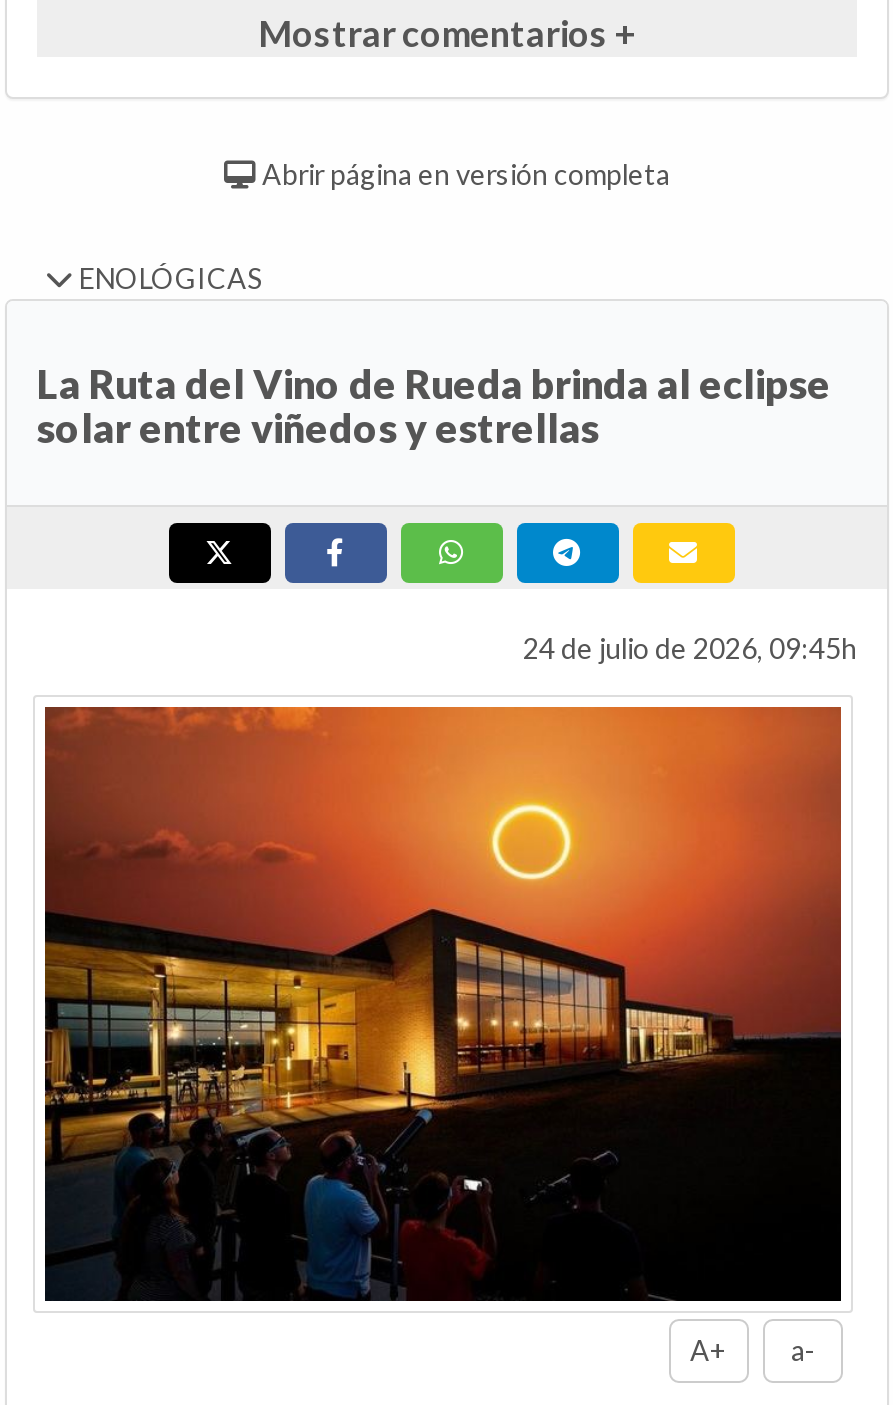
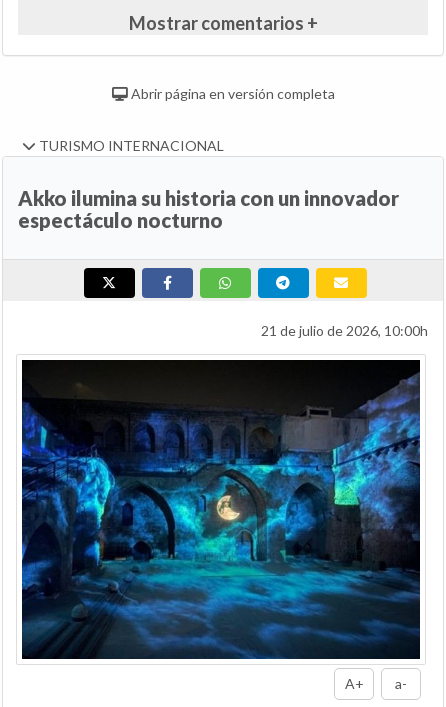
- ENOLÓGICAS
+ TURISMO INTERNACIONAL

- La Ruta del Vino de Rueda brinda al eclipse
- solar entre viñedos y estrellas
+ Akko ilumina su historia con un innovador
+ espectáculo nocturno

- 24 de julio de 2026, 09:45h
+ 21 de julio de 2026, 10:00h

- [image]
+ [image]
